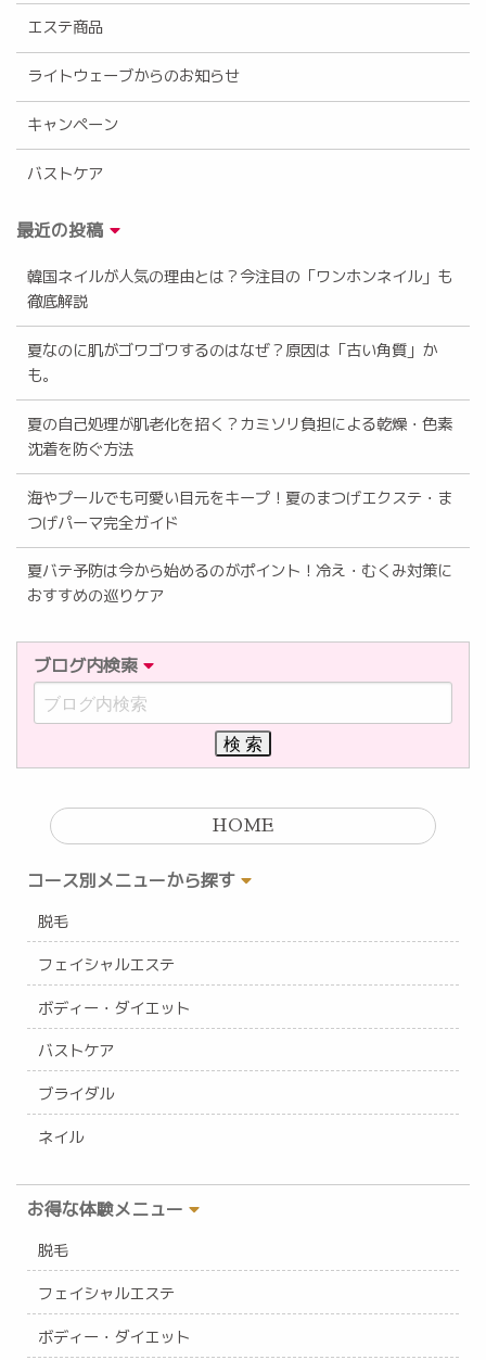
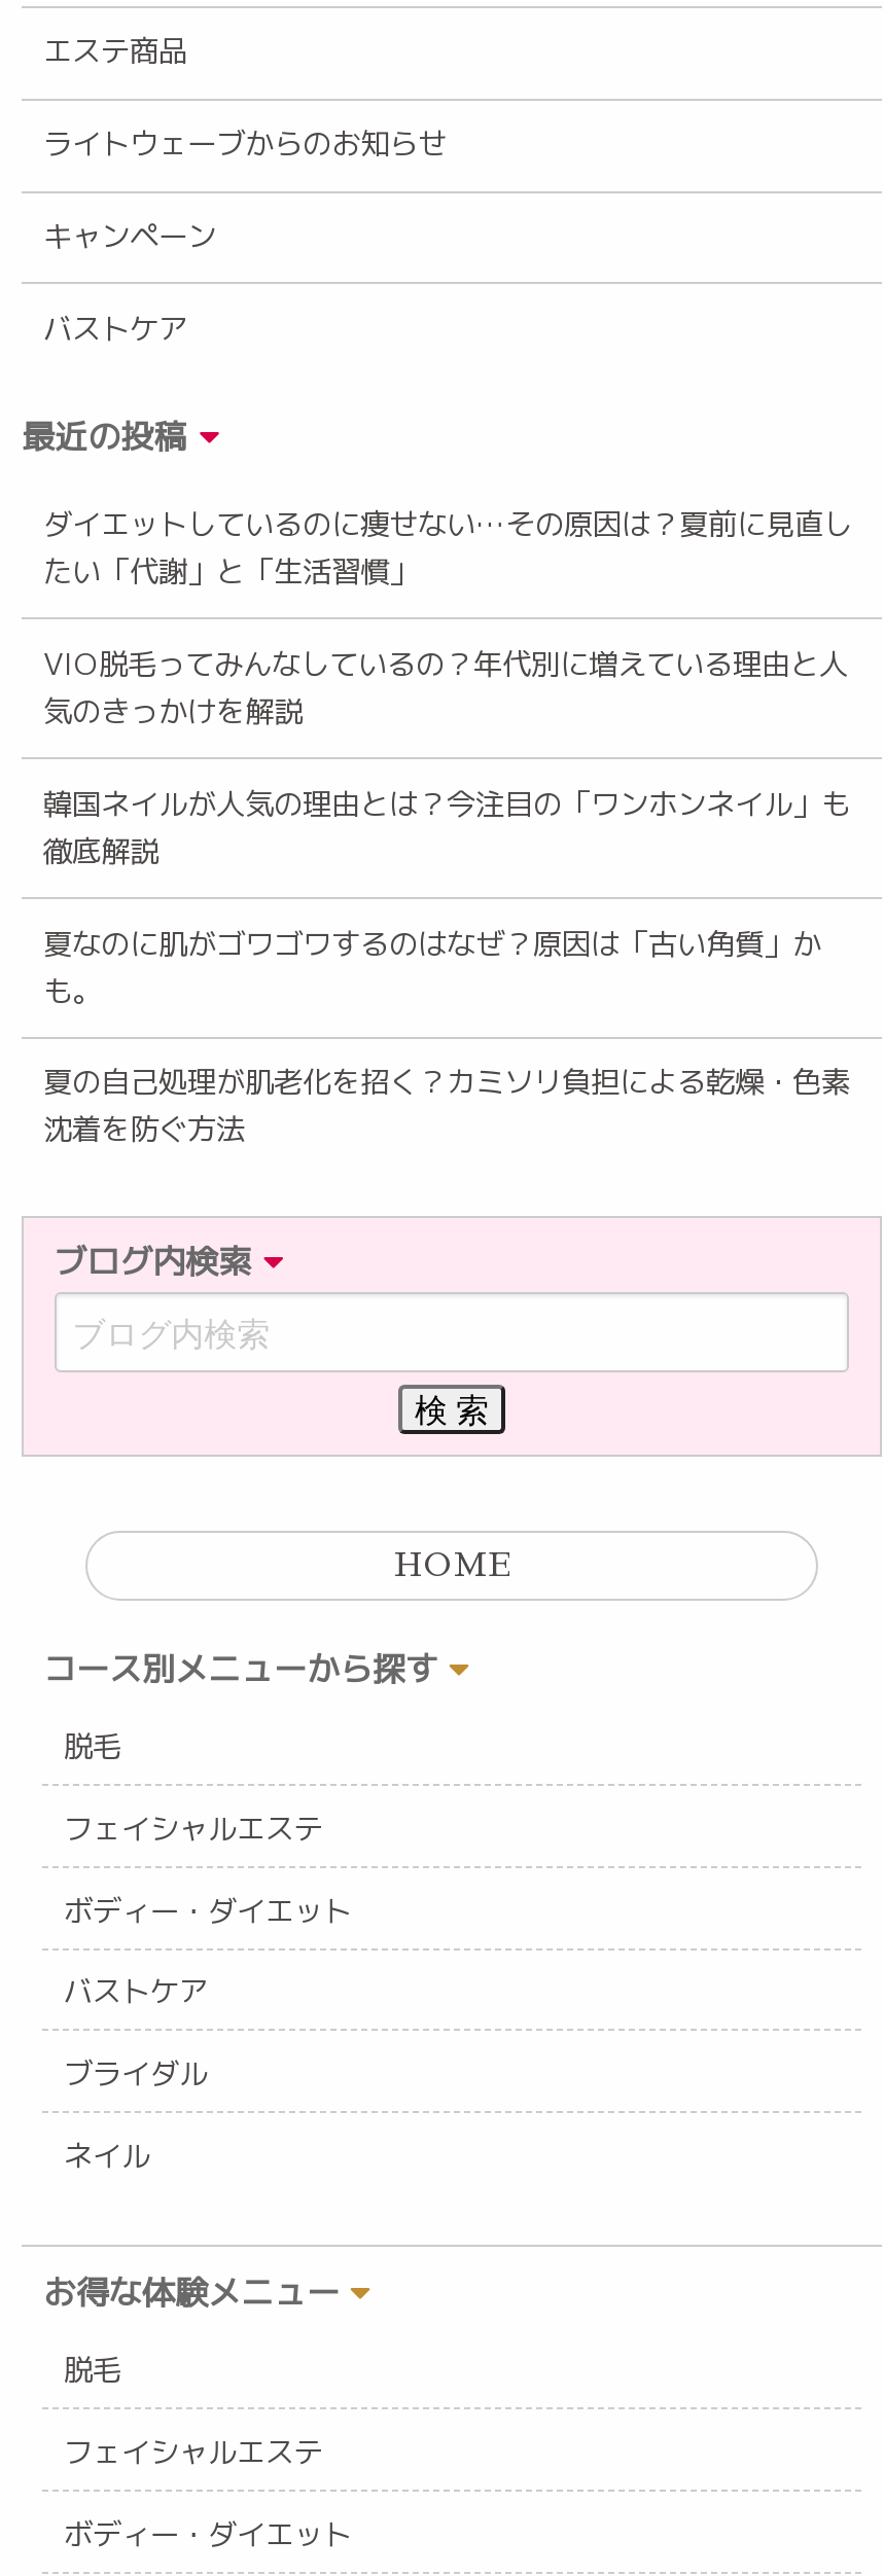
+ ダイエットしているのに痩せない…その原因は？夏前に見直し
+ たい「代謝」と「生活習慣」
+ VIO脱毛ってみんなしているの？年代別に増えている理由と人
+ 気のきっかけを解説

moved down: 韓国ネイルが人気の理由とは？今注目の「ワンホンネイル」も | 徹底解説 | 夏なのに肌がゴワゴワするのはなぜ？原因は「古い角質」か | も。 | 夏の自己処理が肌老化を招く？カミソリ負担による乾燥・色素 | 沈着を防ぐ方法

- 海やプールでも可愛い目元をキープ！夏のまつげエクステ・ま
- つげパーマ完全ガイド
- 夏バテ予防は今から始めるのがポイント！冷え・むくみ対策に
- おすすめの巡りケア
